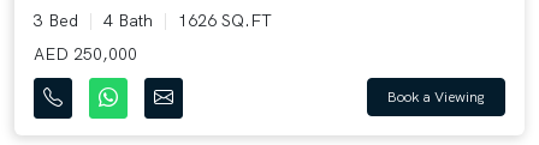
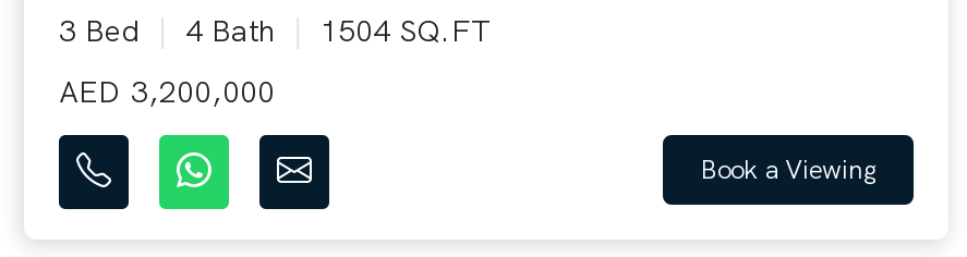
- 3 Bed 4 Bath 1626 SQ.FT
+ 3 Bed 4 Bath 1504 SQ.FT

- AED 250,000
+ AED 3,200,000
